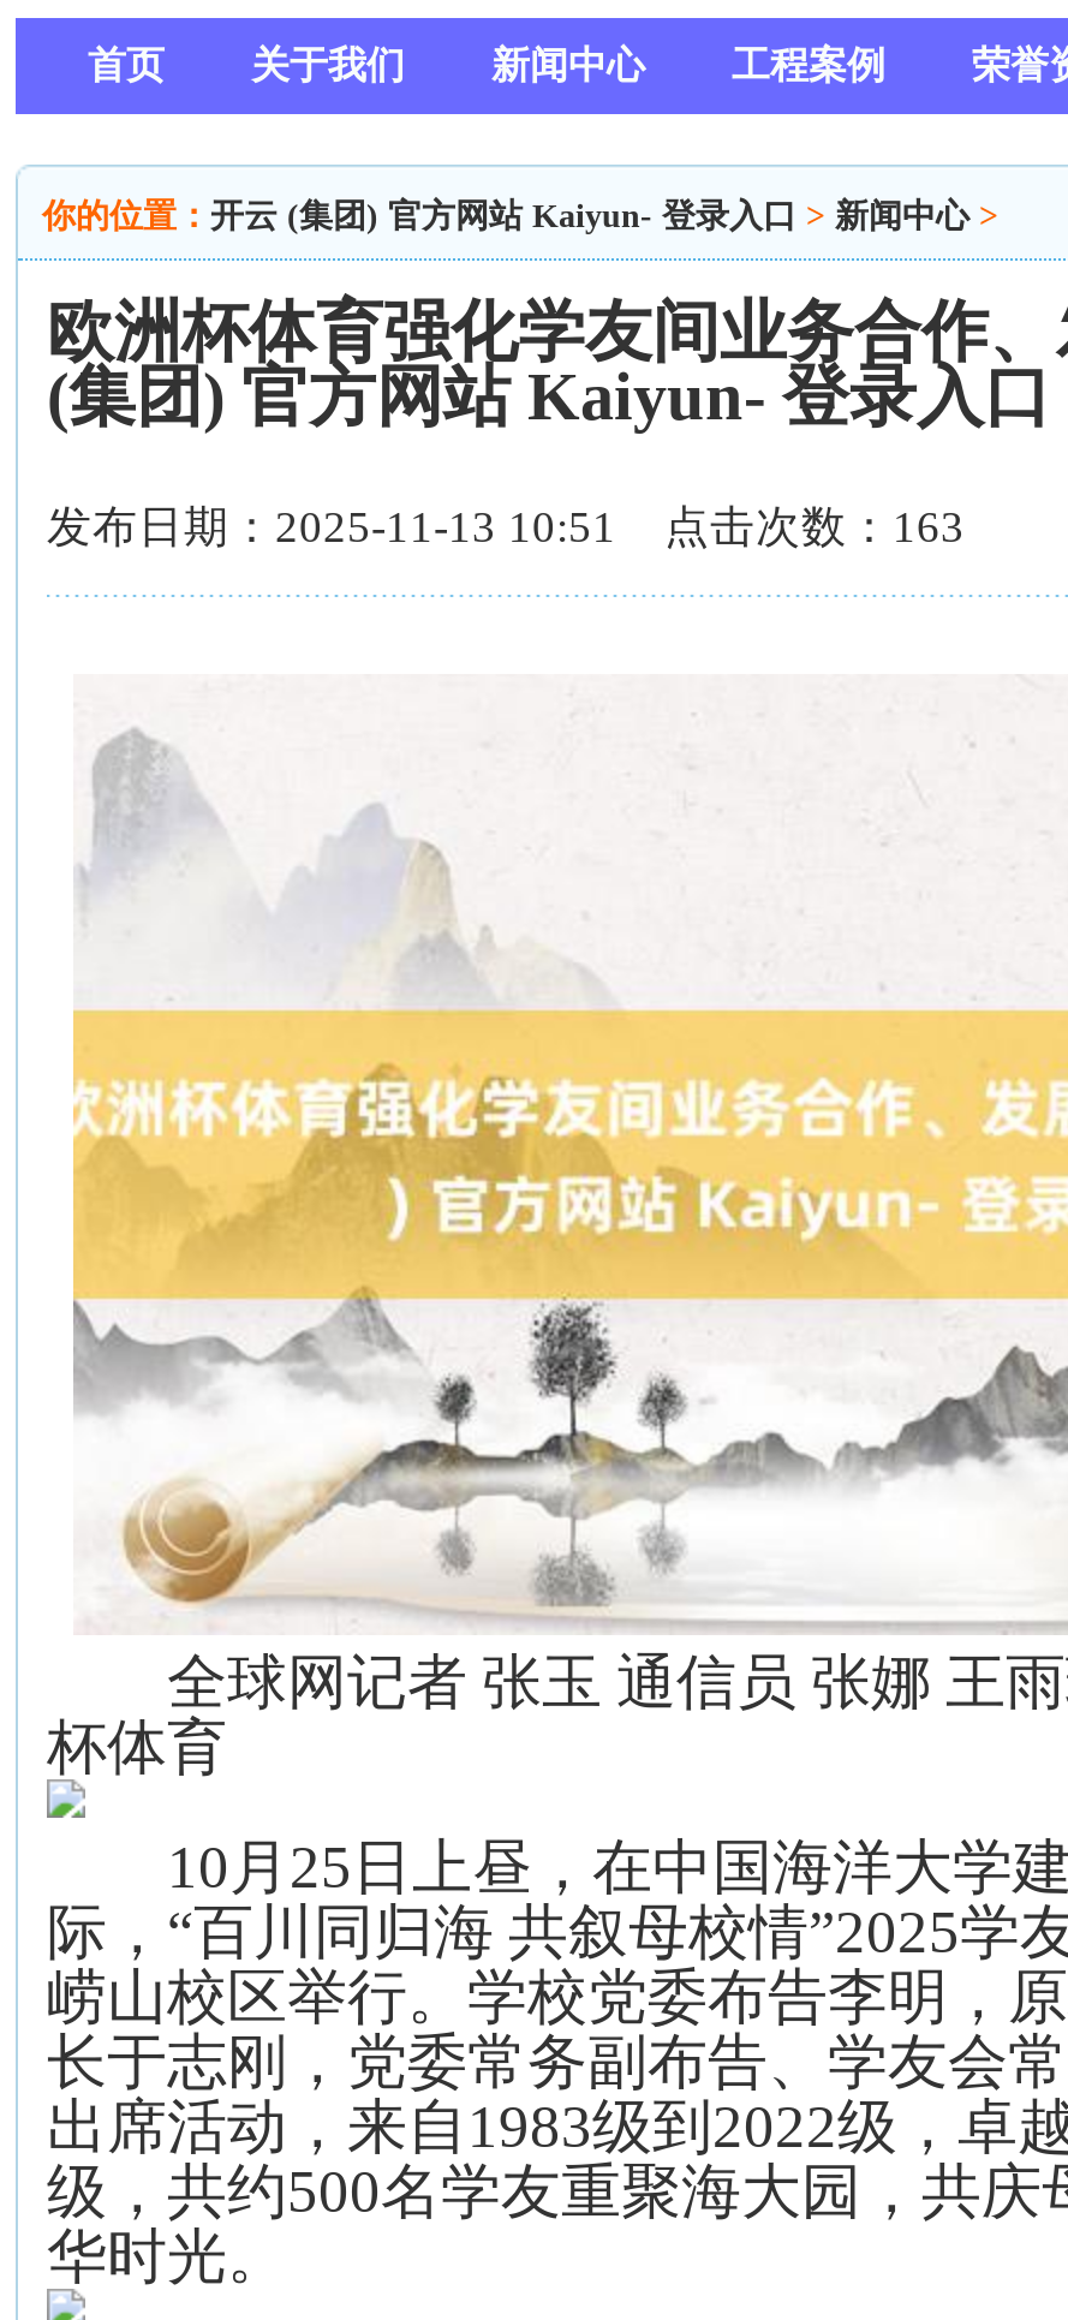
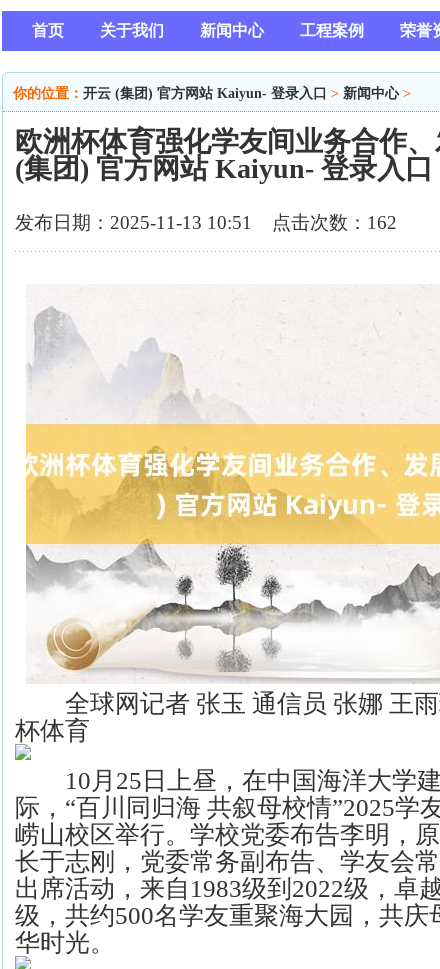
- 发布日期：2025-11-13 10:51 点击次数：163
+ 发布日期：2025-11-13 10:51 点击次数：162
